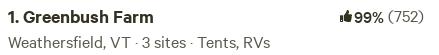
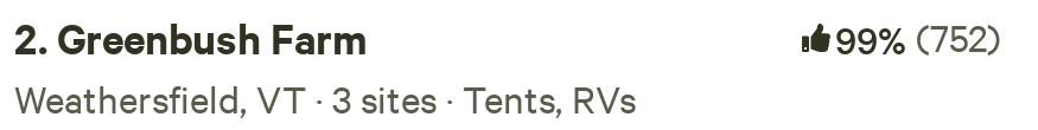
- 1. Greenbush Farm
+ 2. Greenbush Farm
